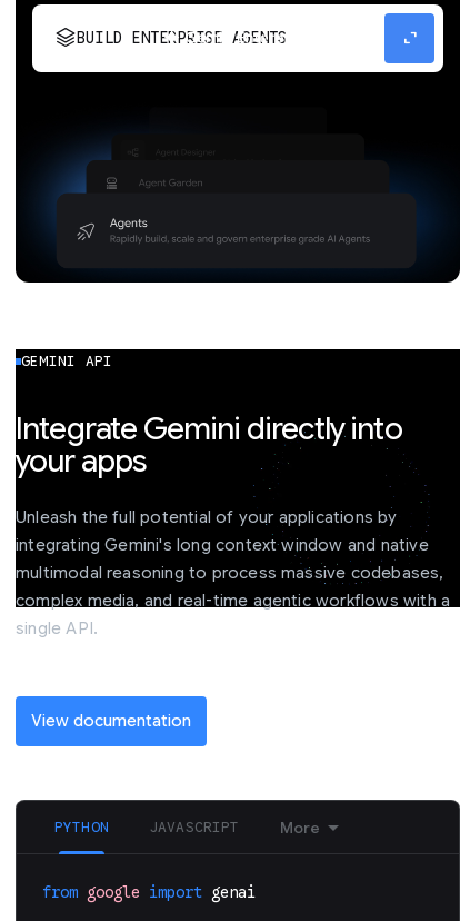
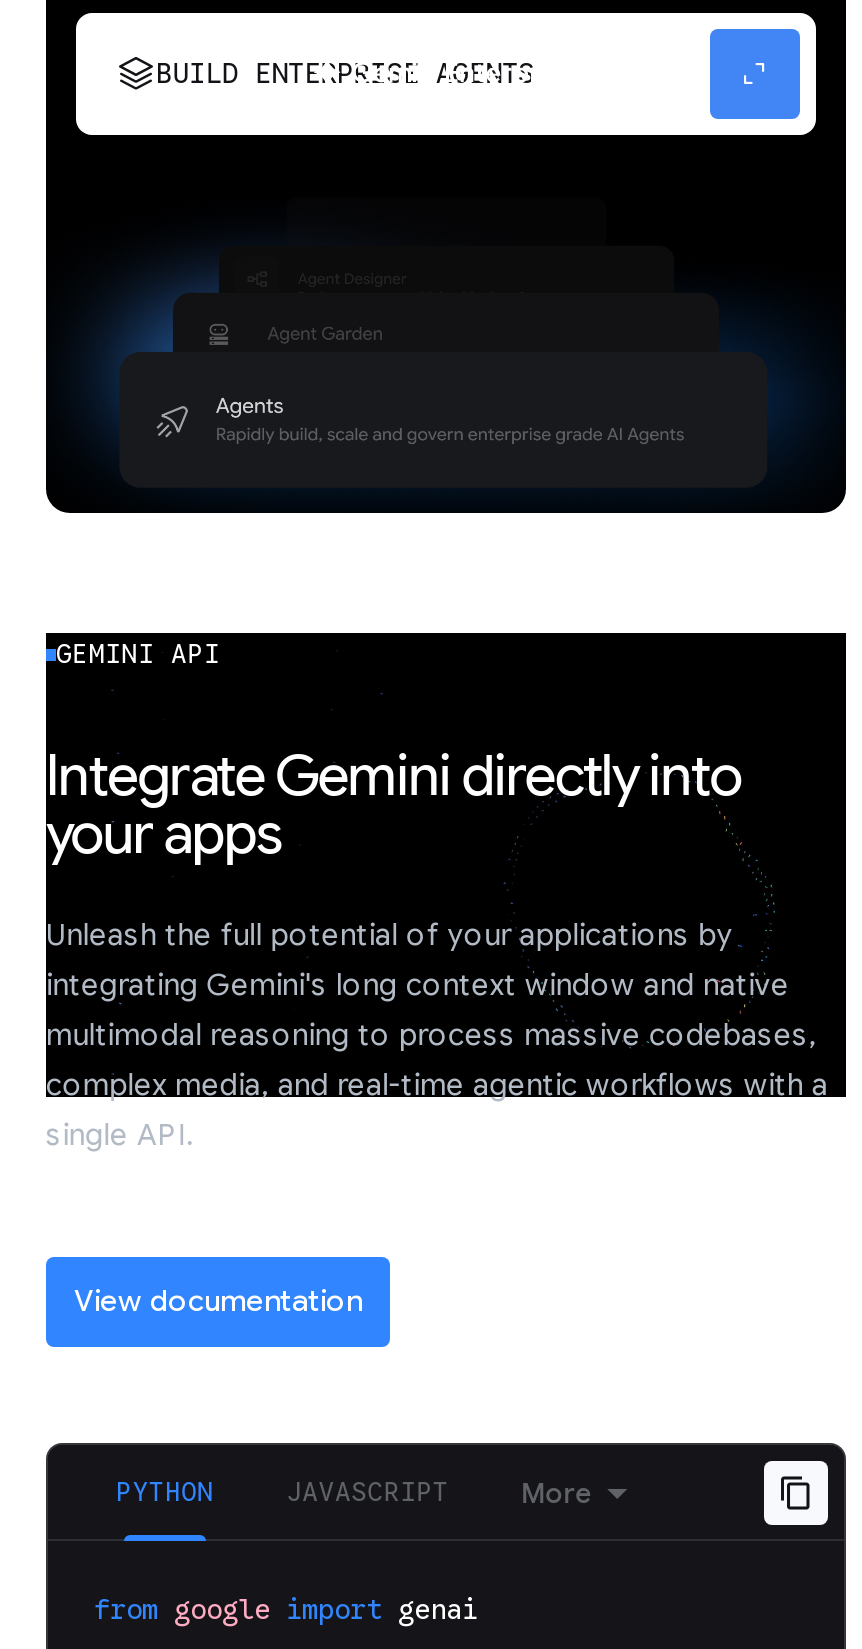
+ [image]
